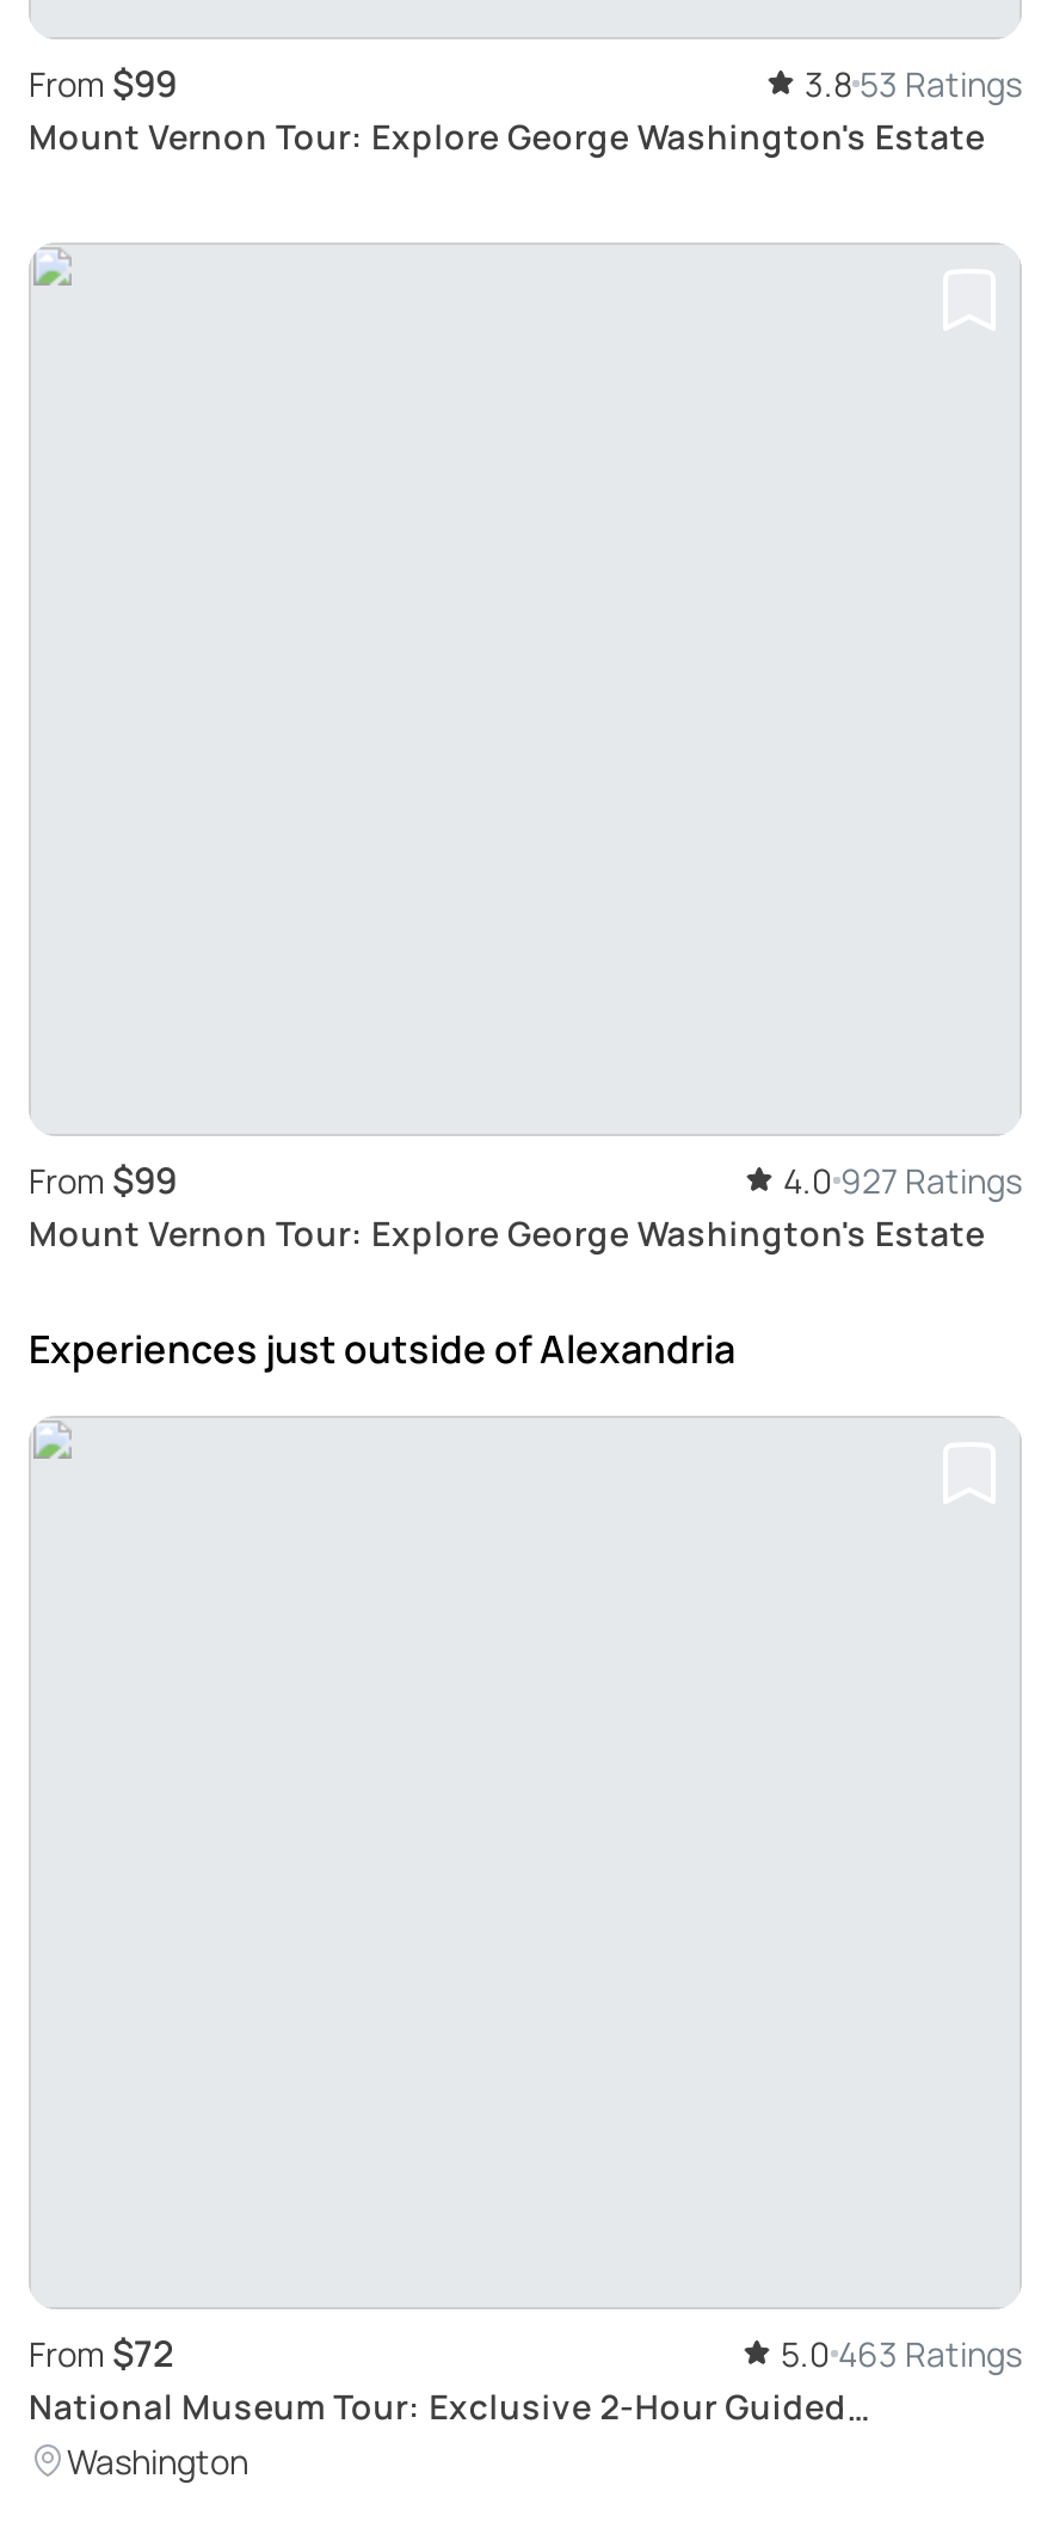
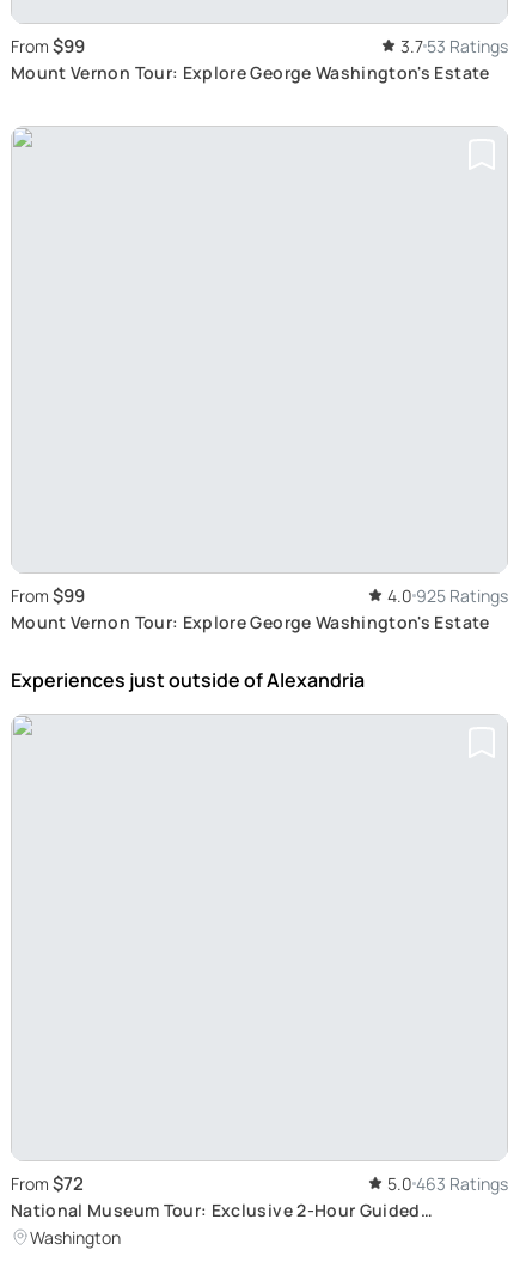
- 3.8 53 Ratings
+ 3.7 53 Ratings

- 4.0 927 Ratings
+ 4.0 925 Ratings
